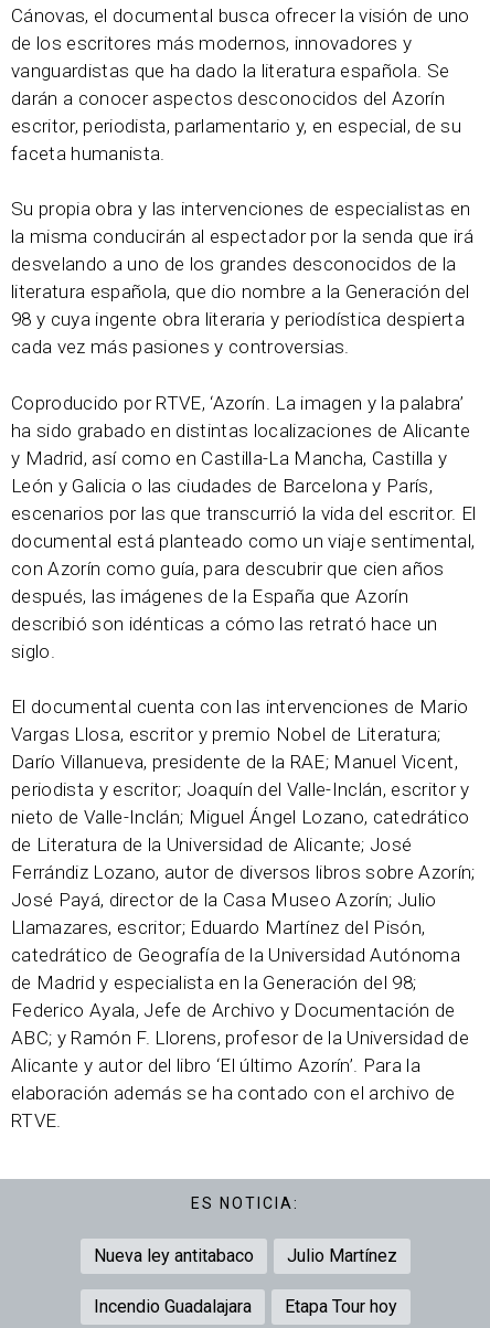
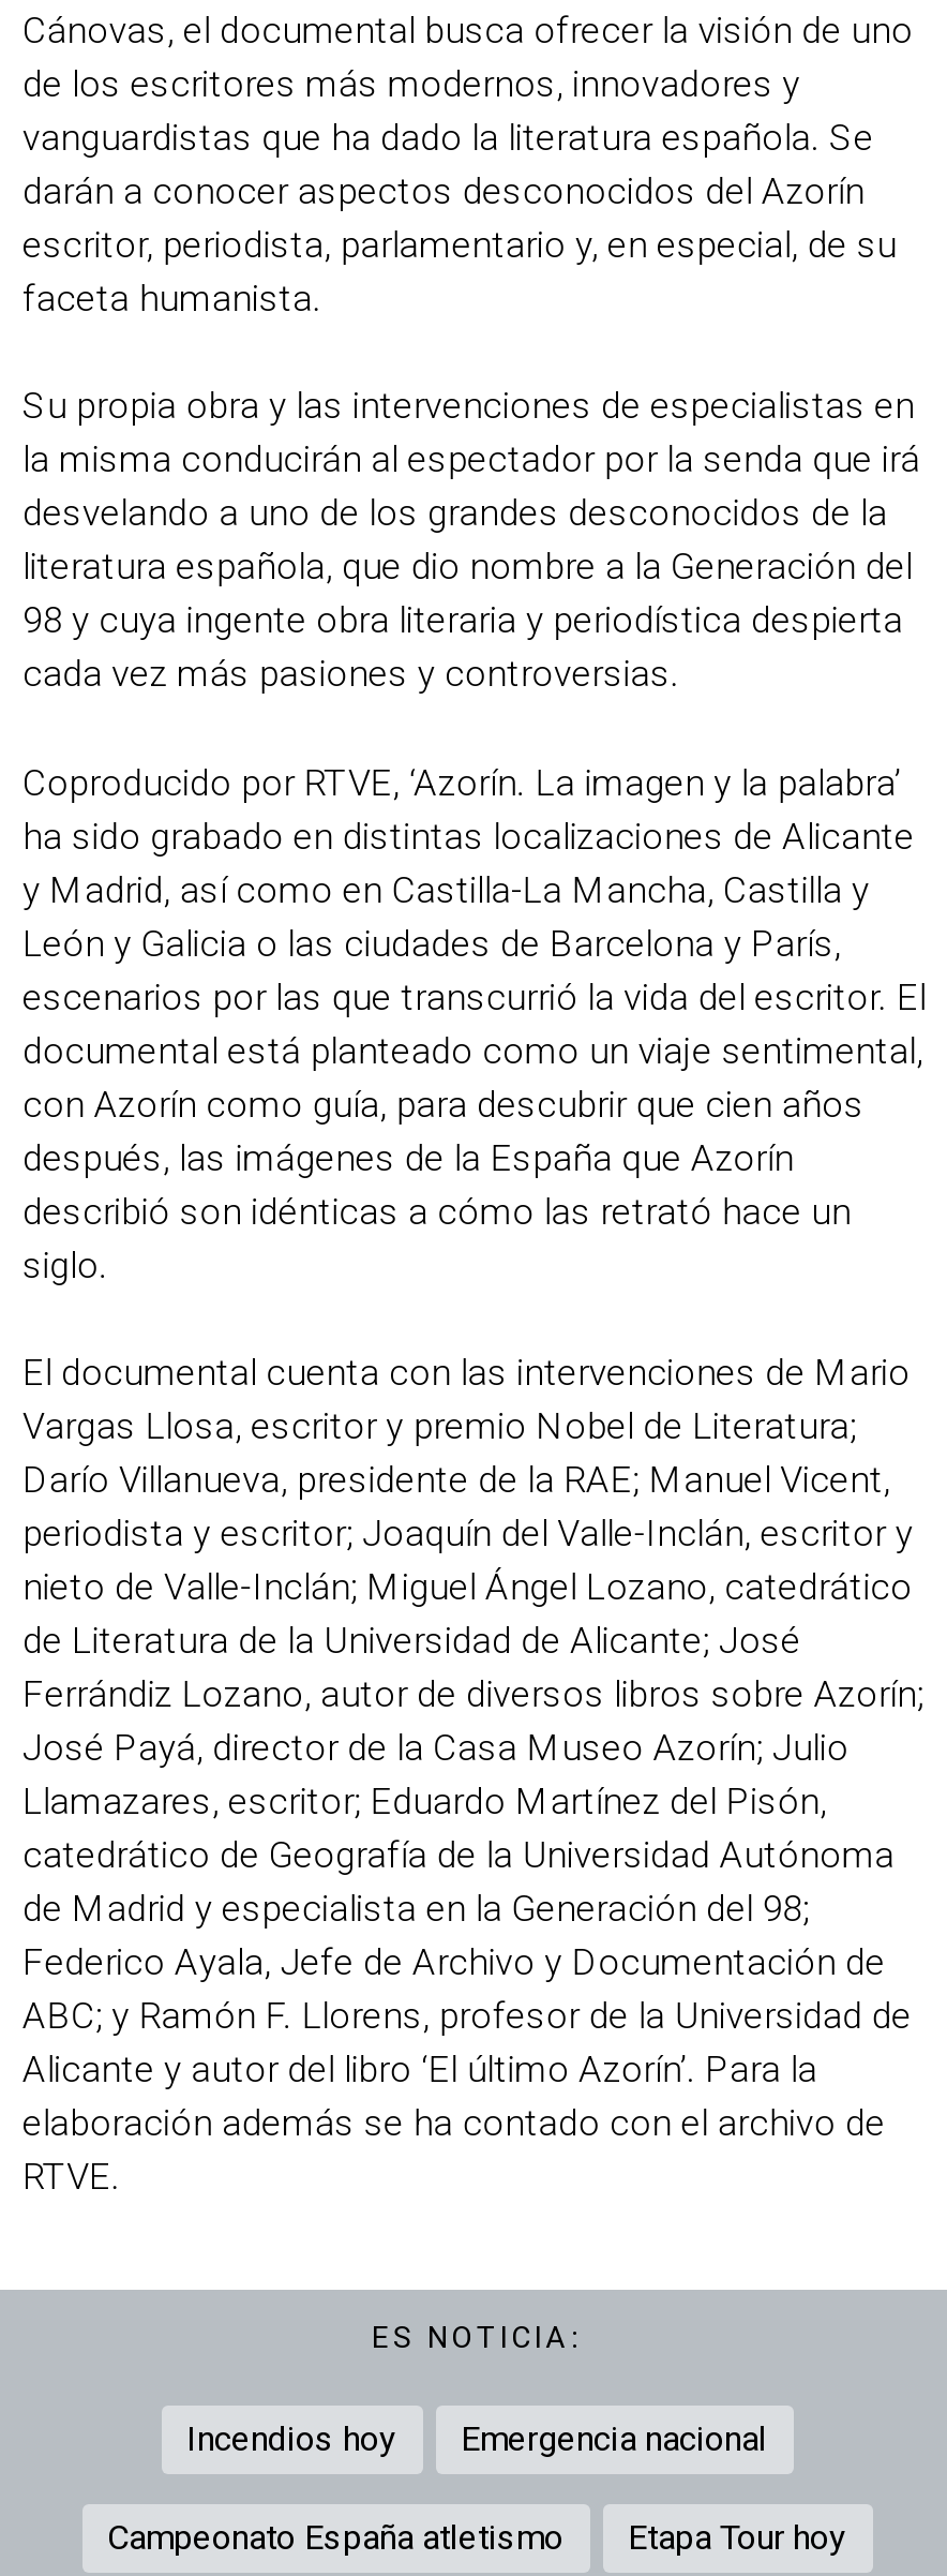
- Nueva ley antitabaco
- Julio Martínez
+ Incendios hoy
+ Emergencia nacional

- Incendio Guadalajara
+ Campeonato España atletismo
